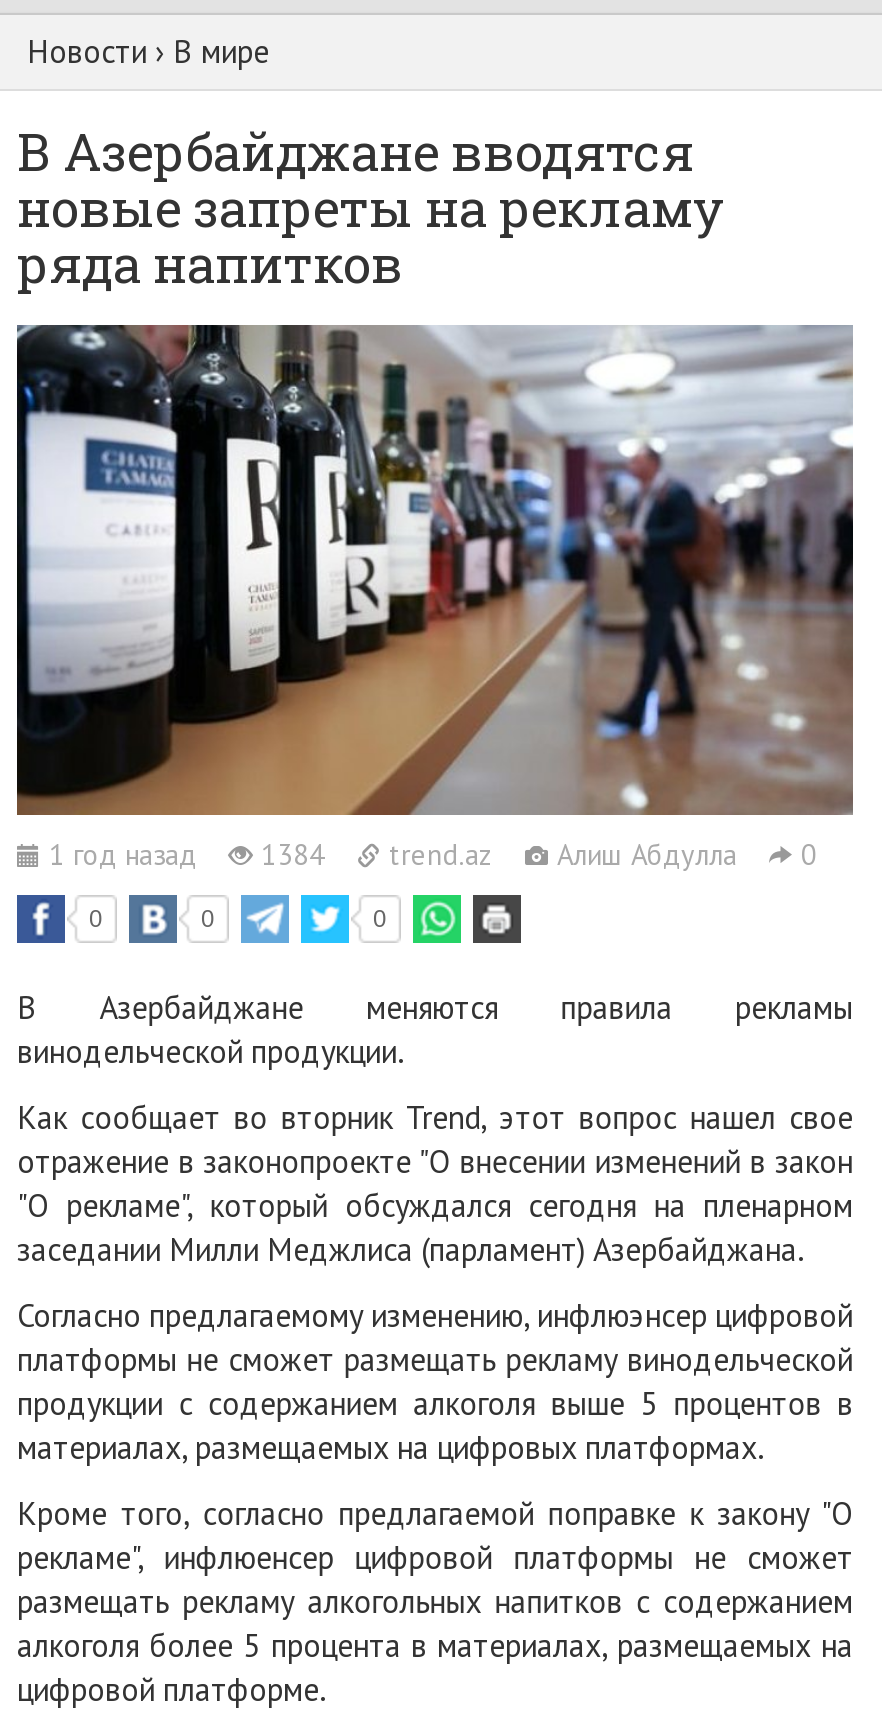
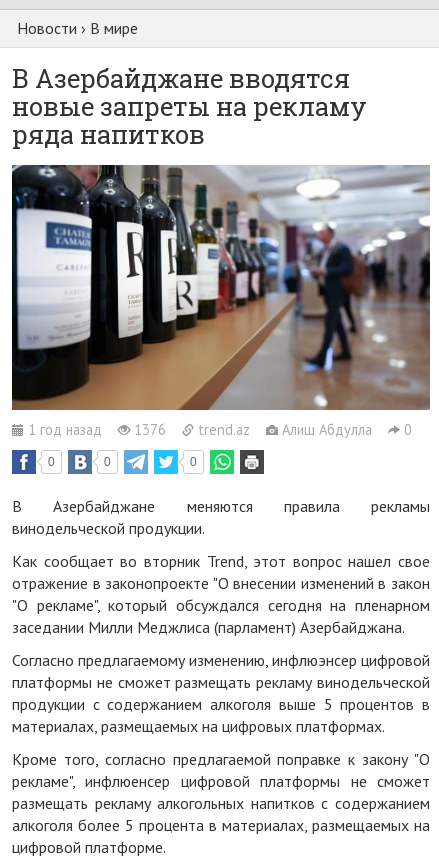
- 1 год назад 1384 trend.az Алиш Абдулла 0
+ 1 год назад 1376 trend.az Алиш Абдулла 0
